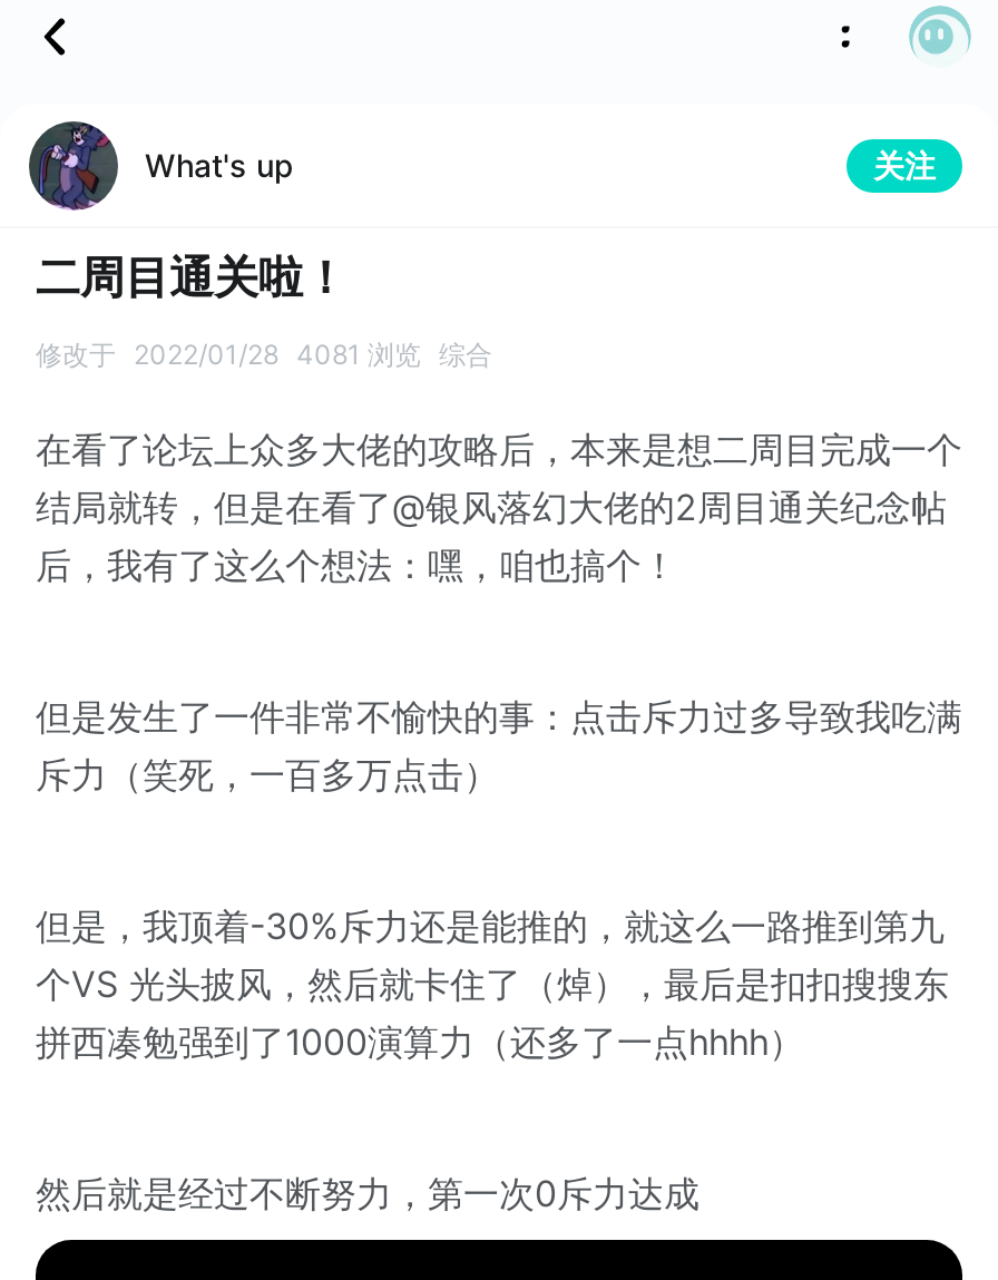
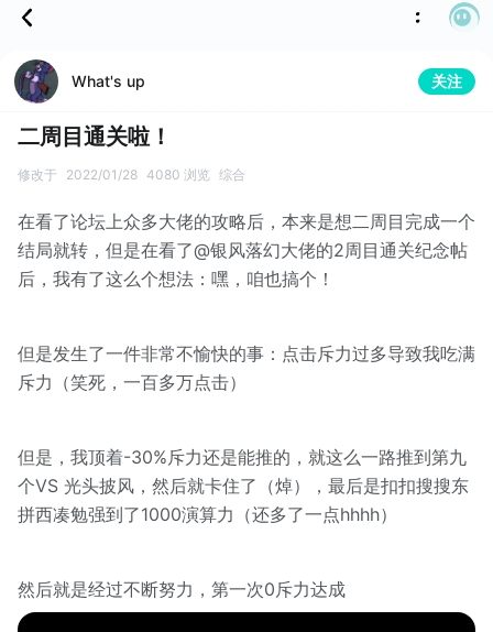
- 修改于 2022/01/28 4081 浏览 综合
+ 修改于 2022/01/28 4080 浏览 综合
